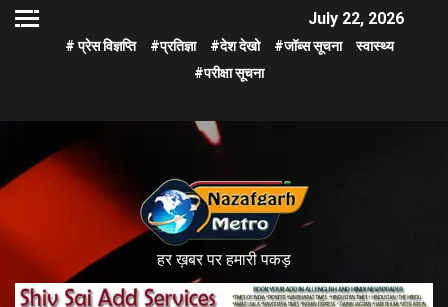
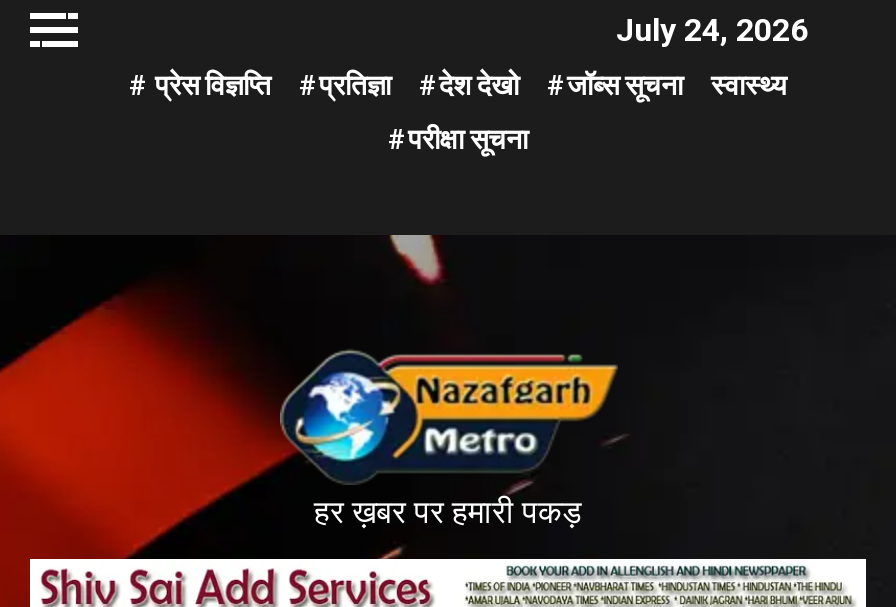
- July 22, 2026
+ July 24, 2026
